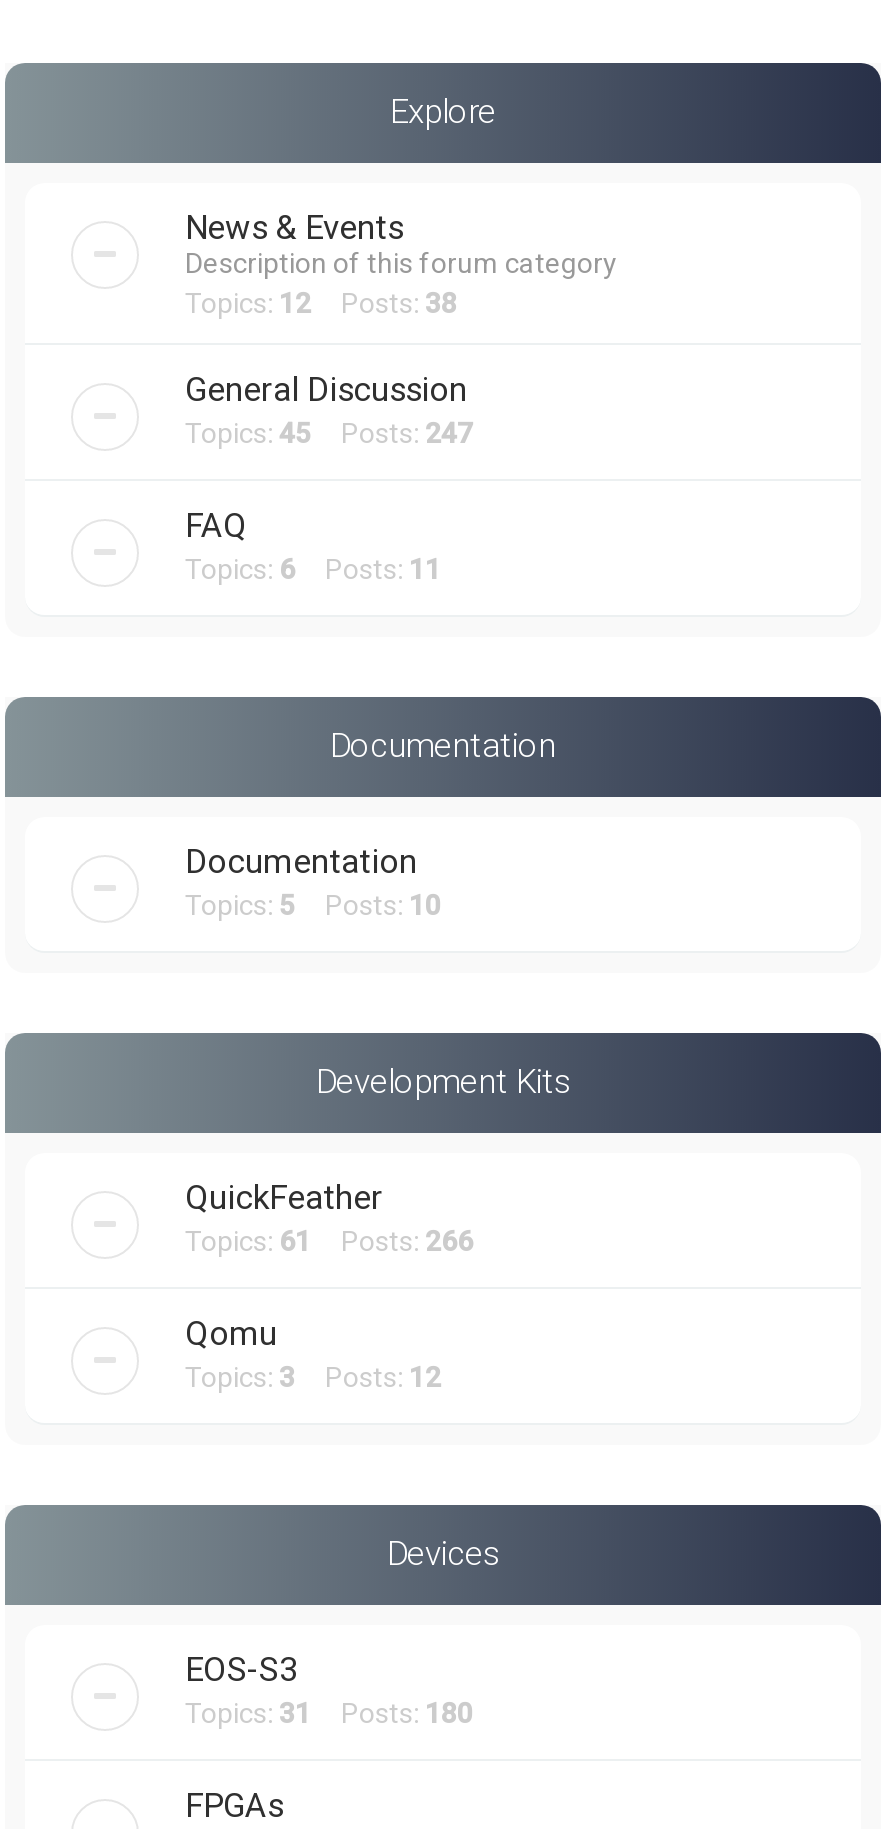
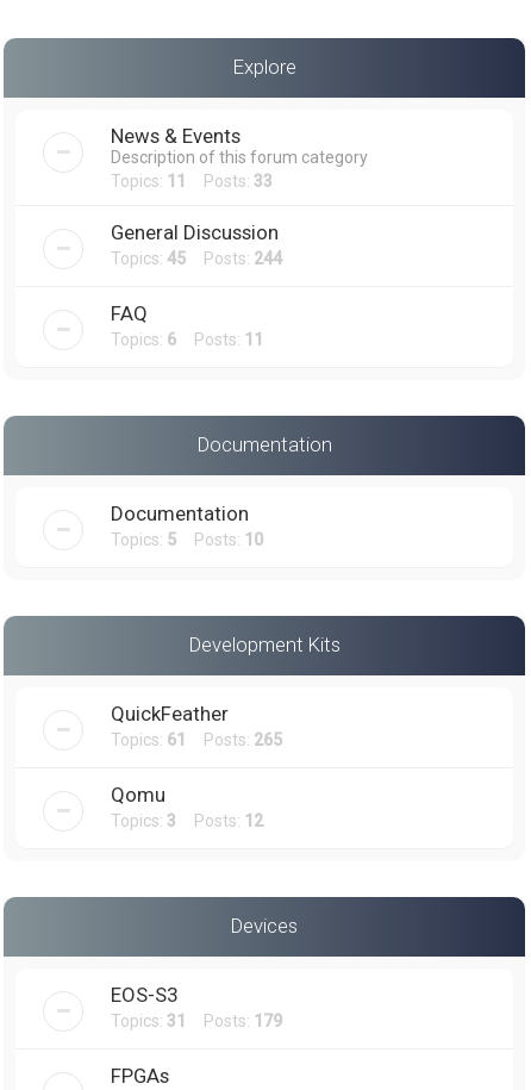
- Topics: 12 Posts: 38
+ Topics: 11 Posts: 33

- Topics: 45 Posts: 247
+ Topics: 45 Posts: 244

- Topics: 61 Posts: 266
+ Topics: 61 Posts: 265

- Topics: 31 Posts: 180
+ Topics: 31 Posts: 179
